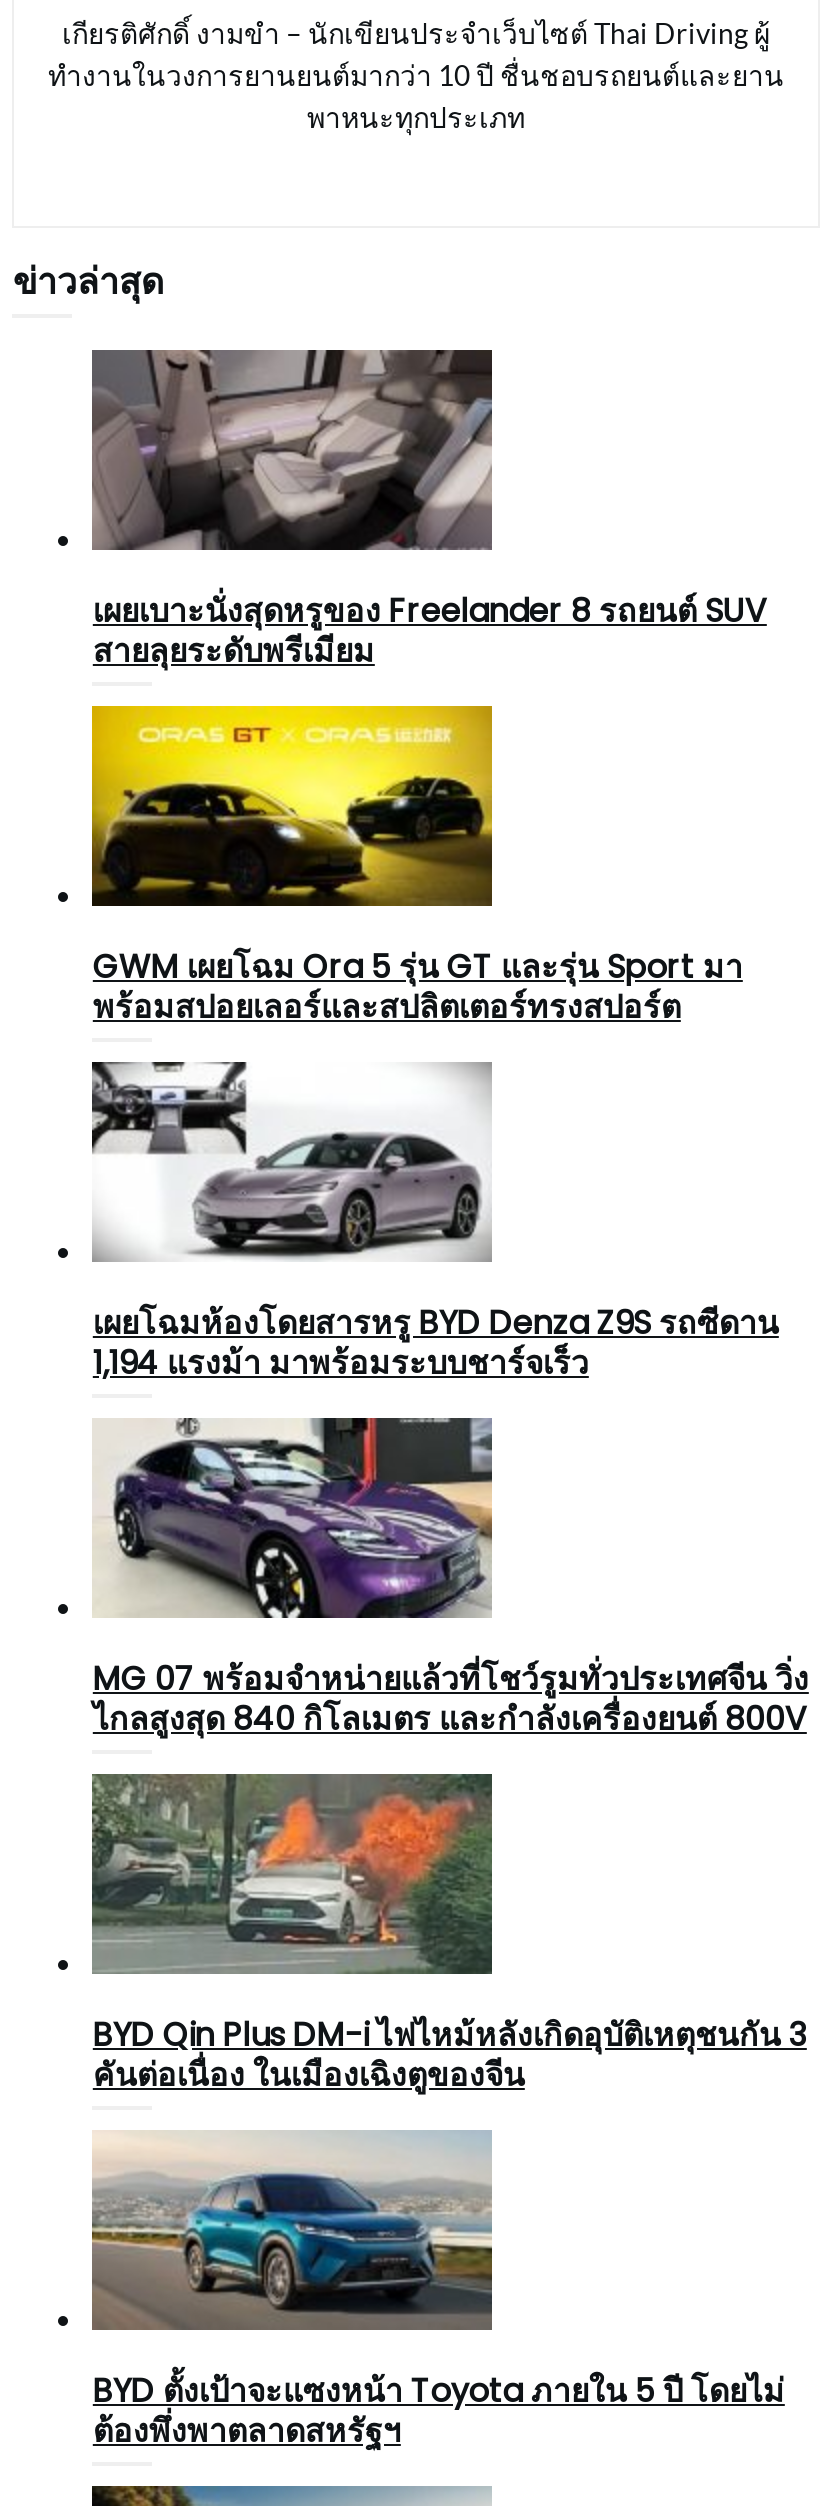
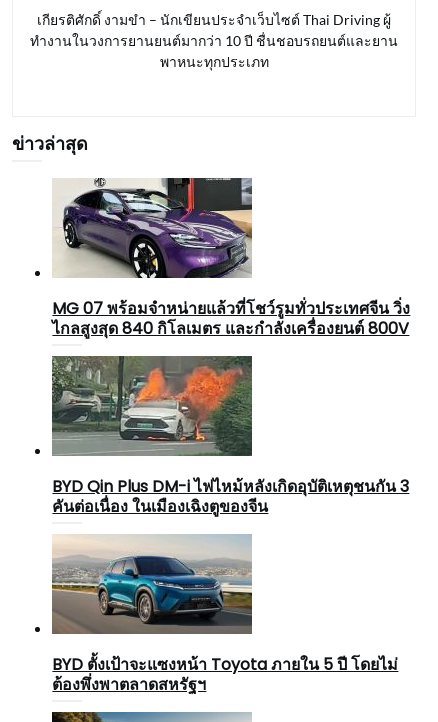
- [image]
- เผยเบาะนั่งสุดหรูของ Freelander 8 รถยนต์ SUV
- สายลุยระดับพรีเมียม

- [image]
- GWM เผยโฉม Ora 5 รุ่น GT และรุ่น Sport มา
- พร้อมสปอยเลอร์และสปลิตเตอร์ทรงสปอร์ต

- [image]
- เผยโฉมห้องโดยสารหรู BYD Denza Z9S รถซีดาน
- 1,194 แรงม้า มาพร้อมระบบชาร์จเร็ว
